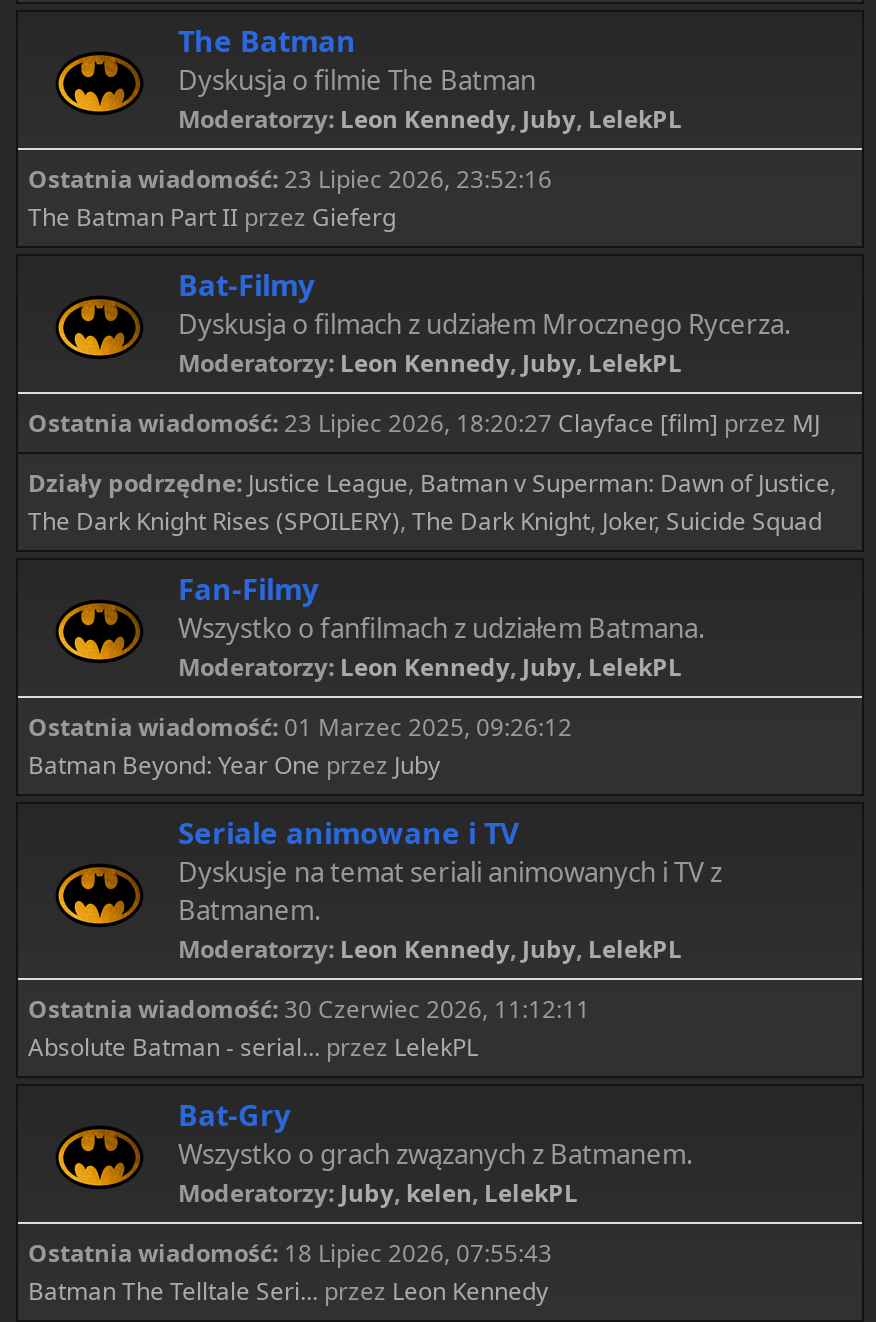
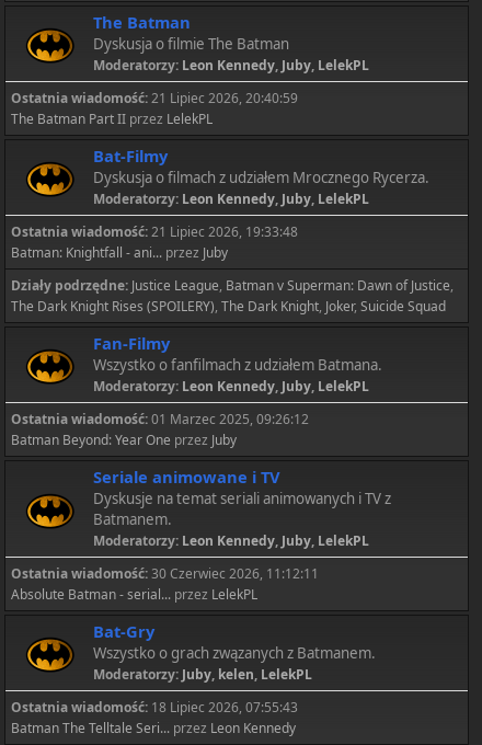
- Ostatnia wiadomość: 23 Lipiec 2026, 23:52:16
+ Ostatnia wiadomość: 21 Lipiec 2026, 20:40:59

- The Batman Part II przez Gieferg
+ The Batman Part II przez LelekPL

- Ostatnia wiadomość: 23 Lipiec 2026, 18:20:27 Clayface [film] przez MJ
+ Ostatnia wiadomość: 21 Lipiec 2026, 19:33:48
+ Batman: Knightfall - ani... przez Juby
